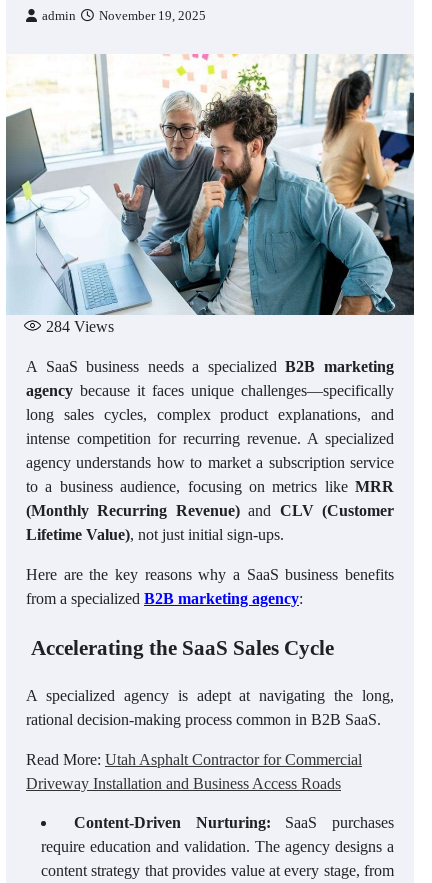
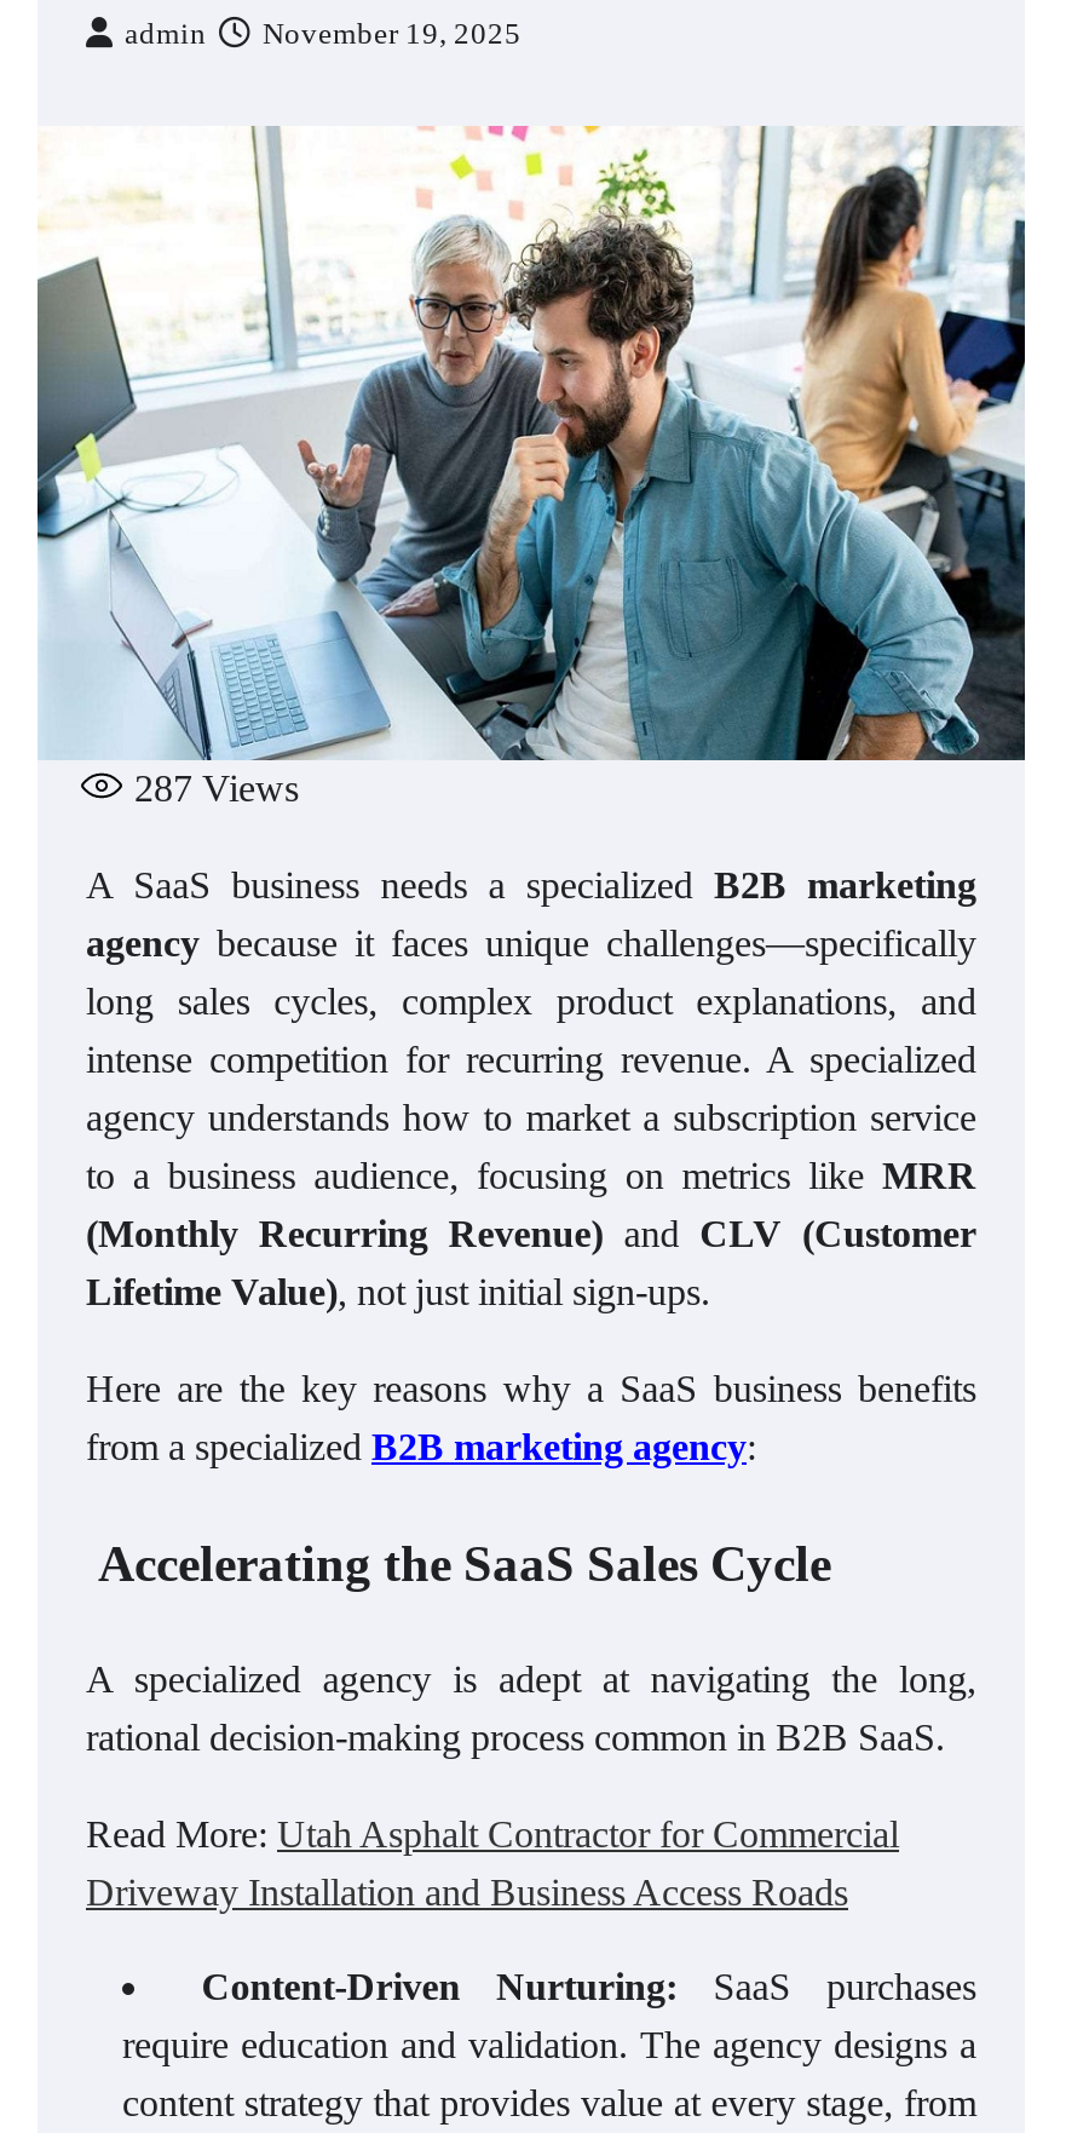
- 284 Views
+ 287 Views
